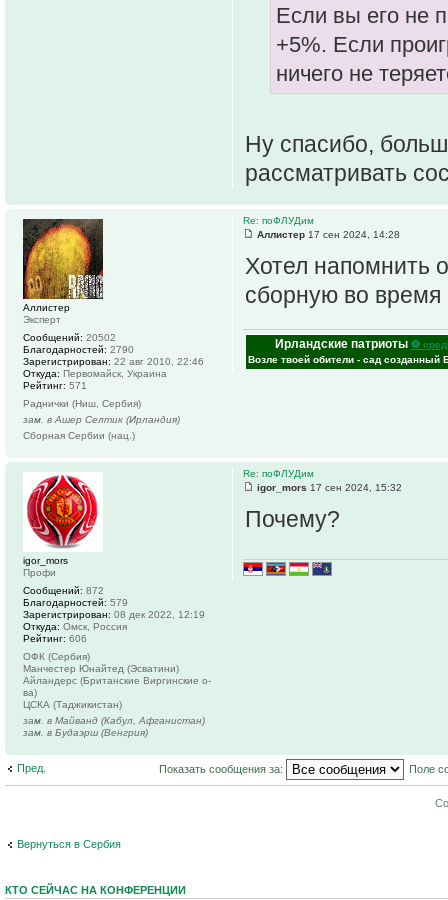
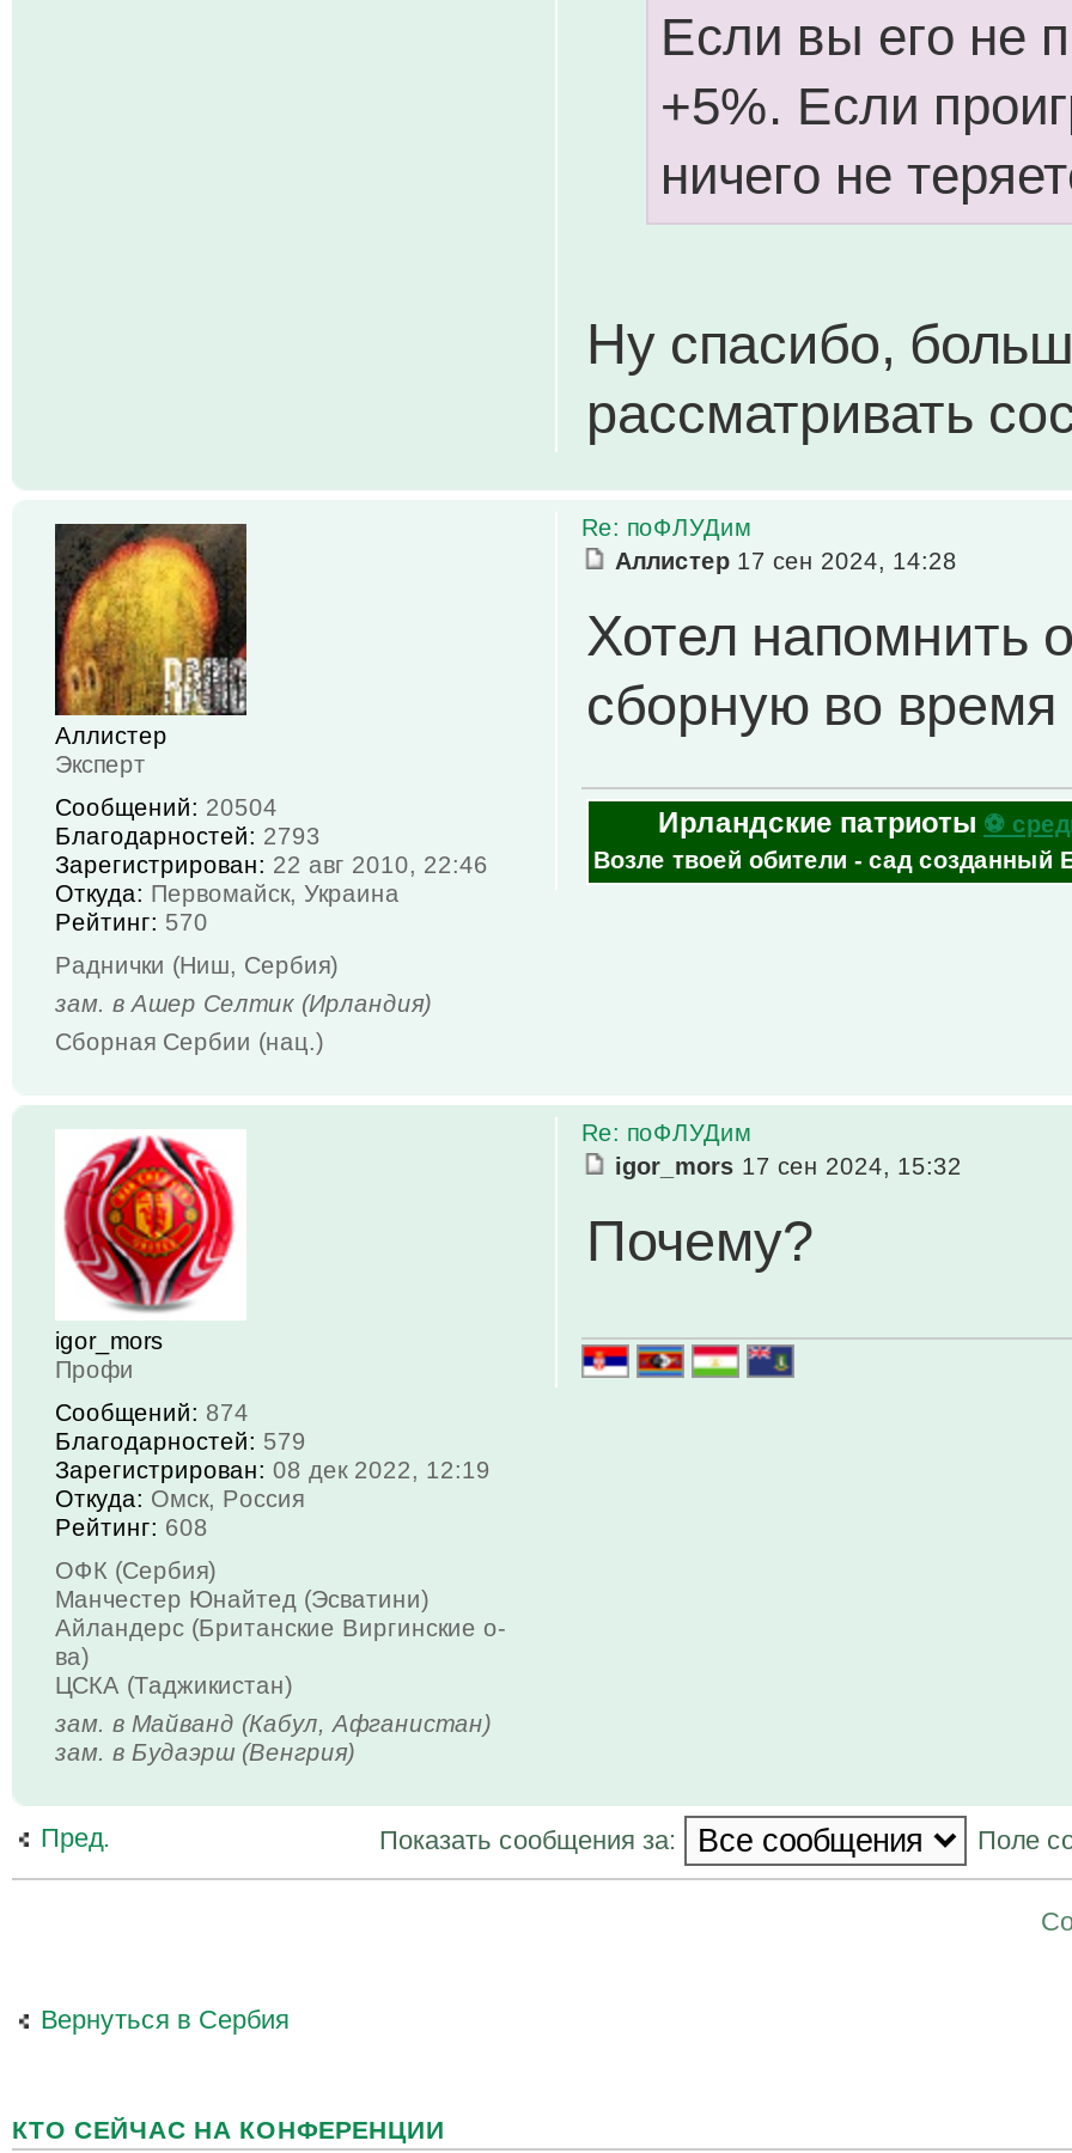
- Сообщений: 20502
+ Сообщений: 20504

- Благодарностей: 2790
+ Благодарностей: 2793

- Рейтинг: 571
+ Рейтинг: 570

- Сообщений: 872
+ Сообщений: 874

- Рейтинг: 606
+ Рейтинг: 608
